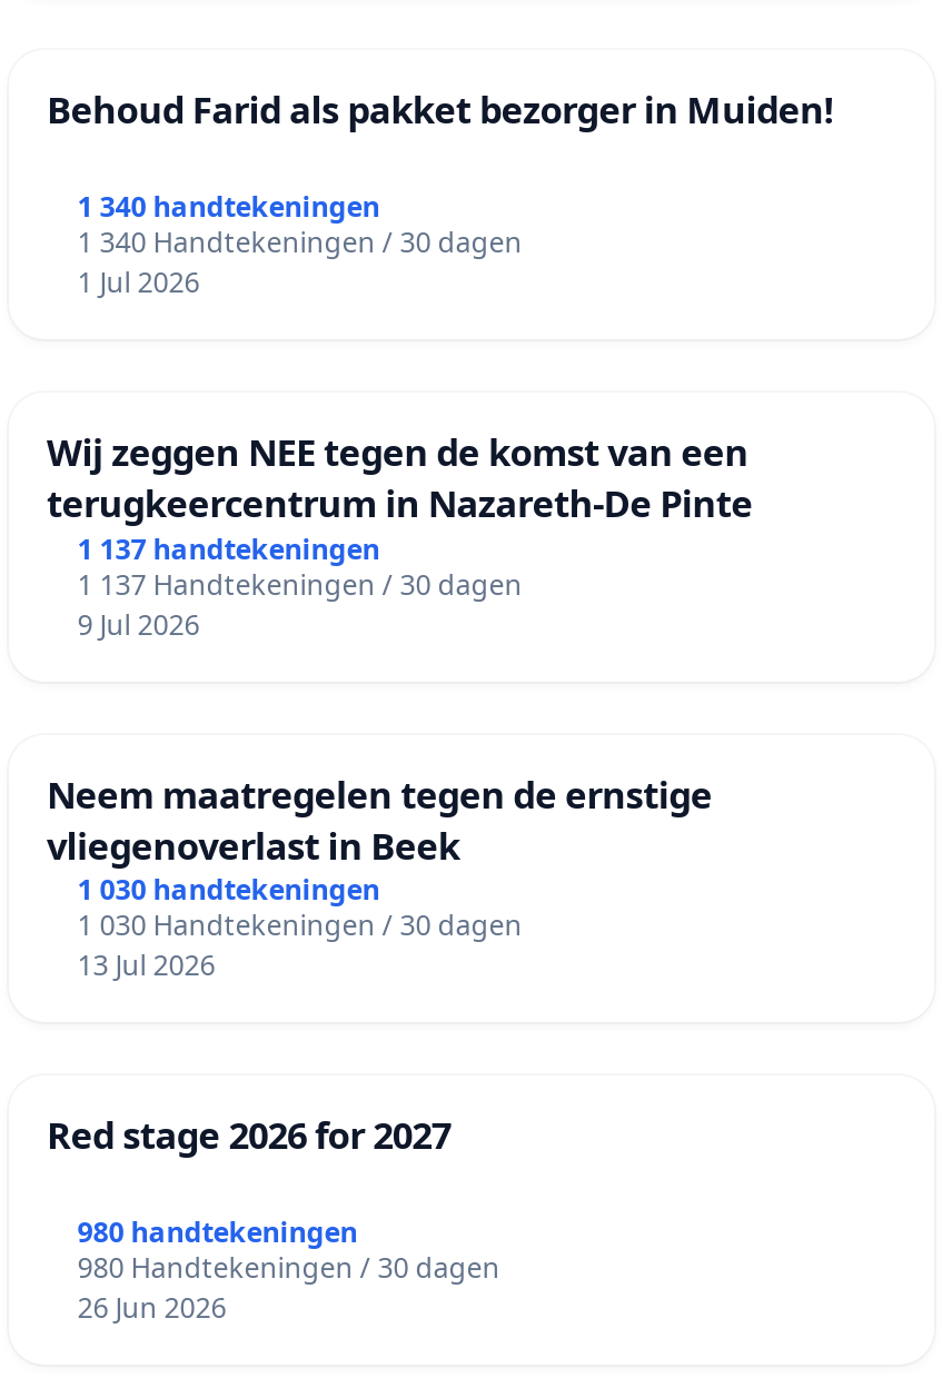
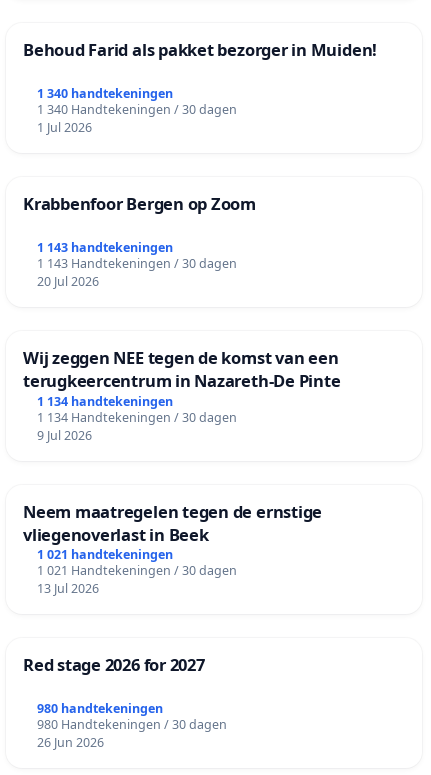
+ Krabbenfoor Bergen op Zoom
+ 1 143 handtekeningen
+ 1 143 Handtekeningen / 30 dagen
+ 20 Jul 2026

- 1 137 handtekeningen
+ 1 134 handtekeningen

- 1 137 Handtekeningen / 30 dagen
+ 1 134 Handtekeningen / 30 dagen

- 1 030 handtekeningen
+ 1 021 handtekeningen

- 1 030 Handtekeningen / 30 dagen
+ 1 021 Handtekeningen / 30 dagen
